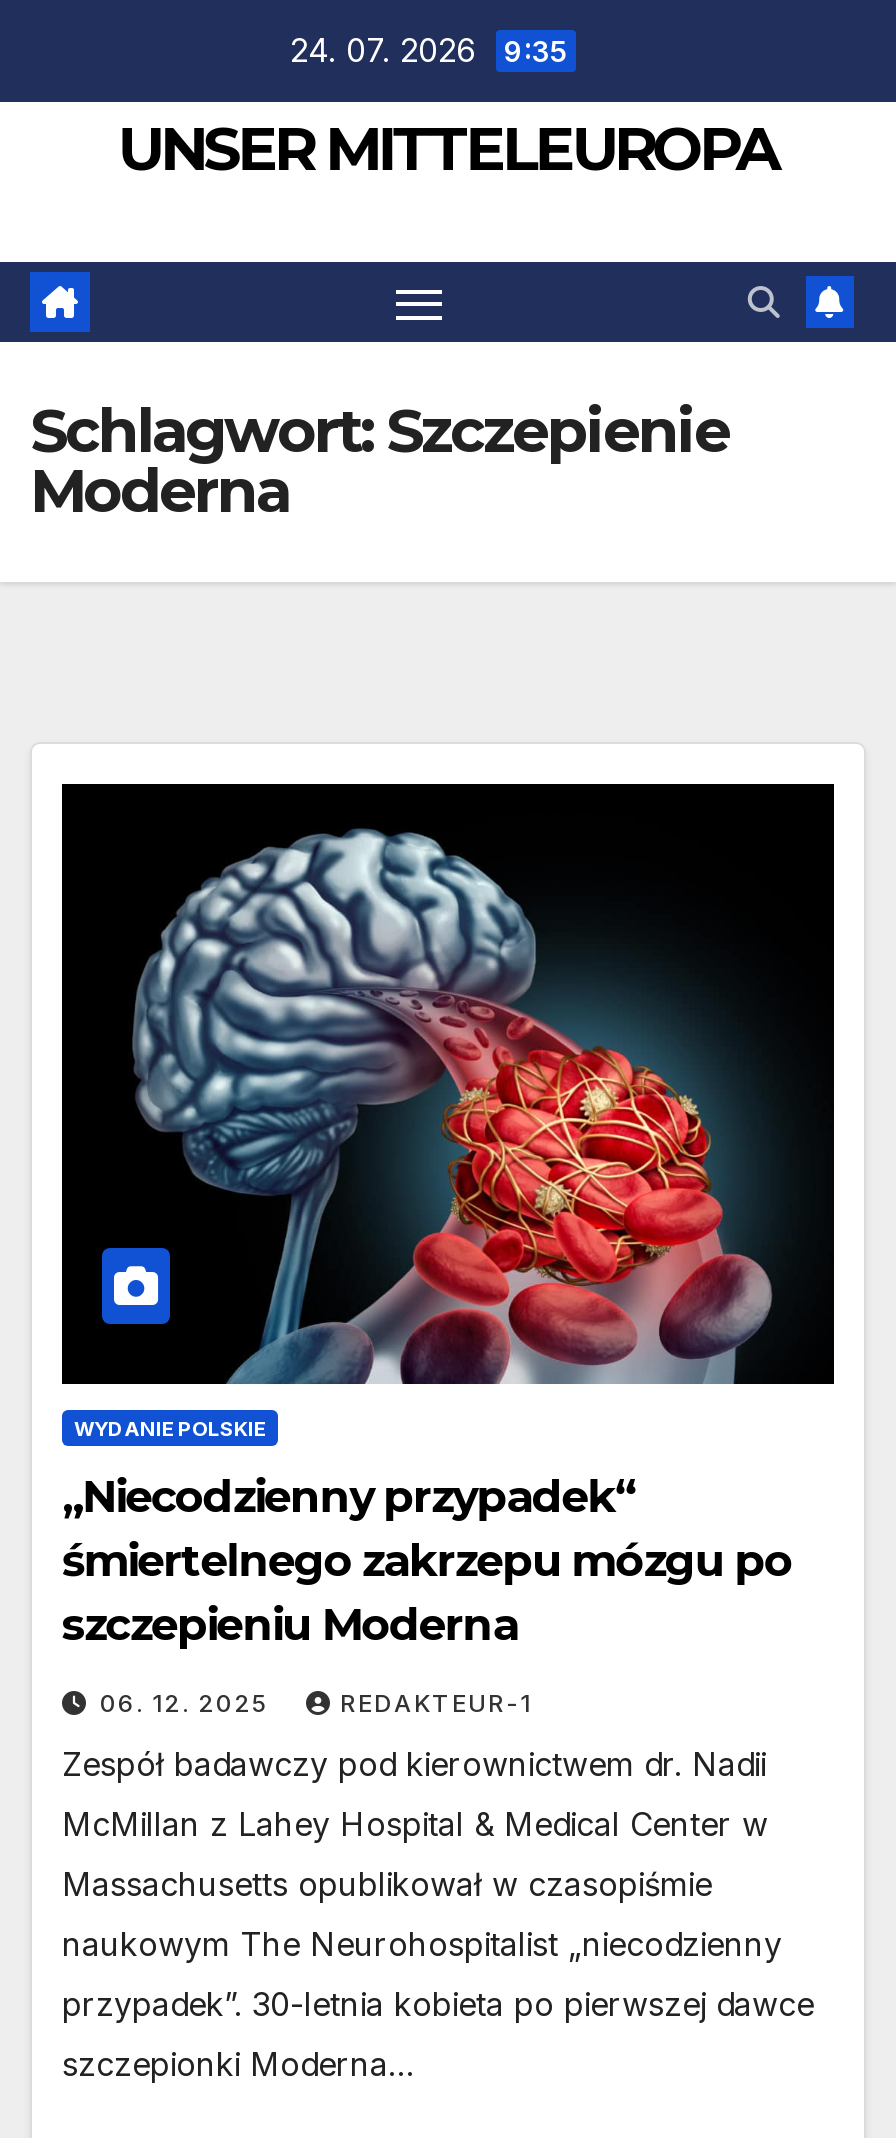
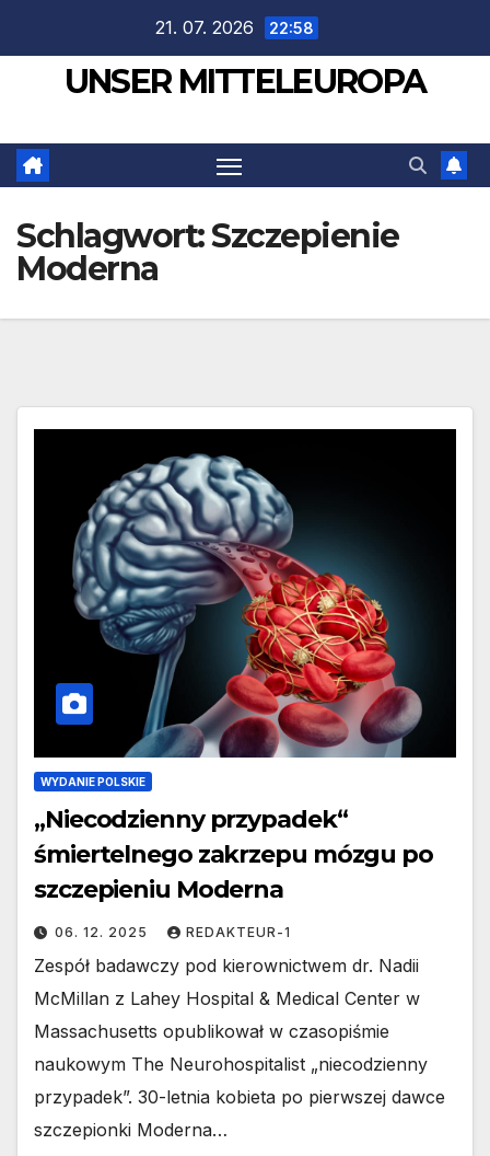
- 24. 07. 2026 9:35
+ 21. 07. 2026 22:58
